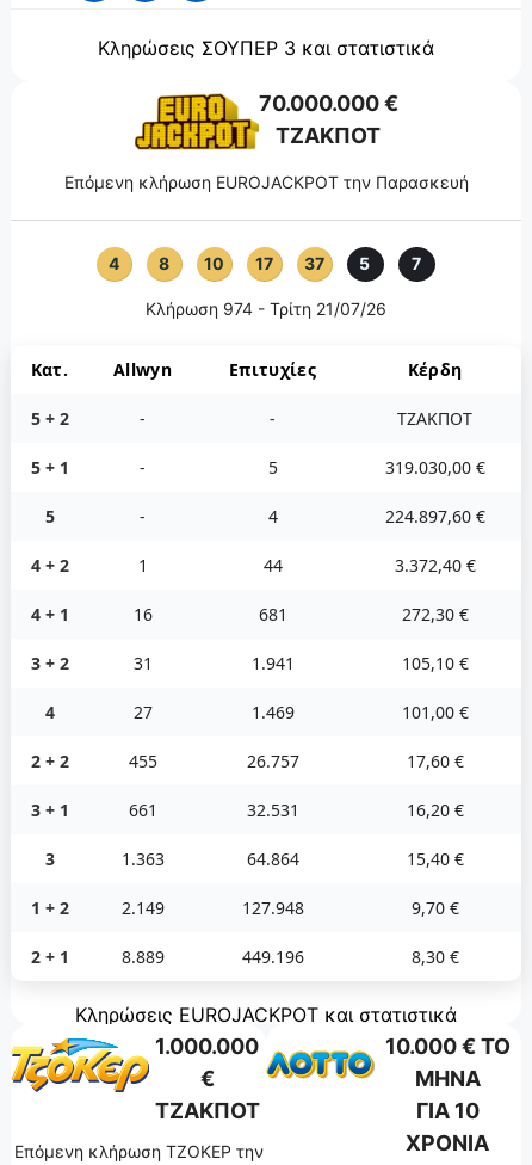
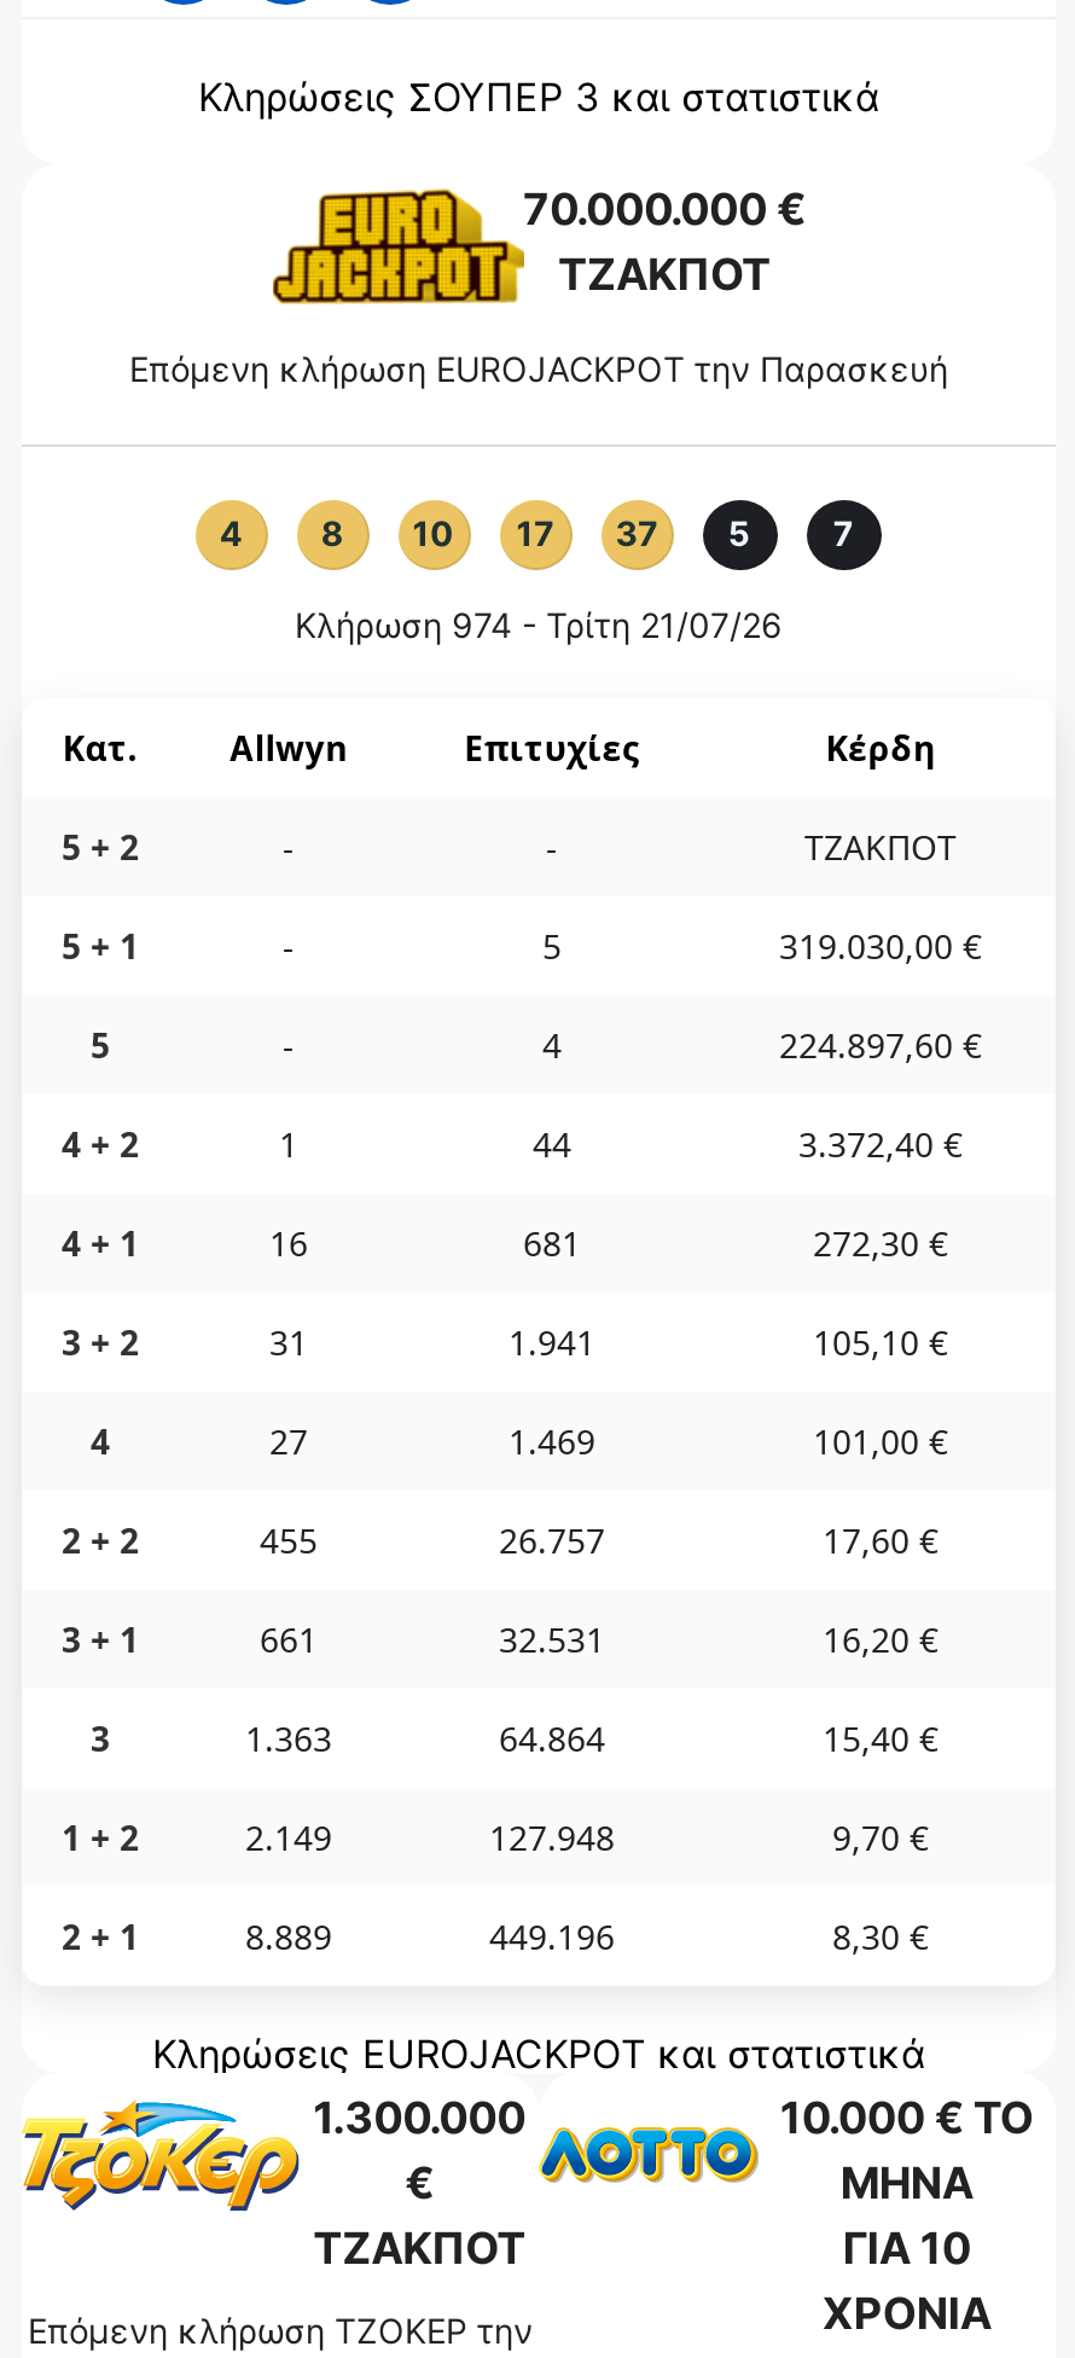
- 1.000.000
+ 1.300.000
